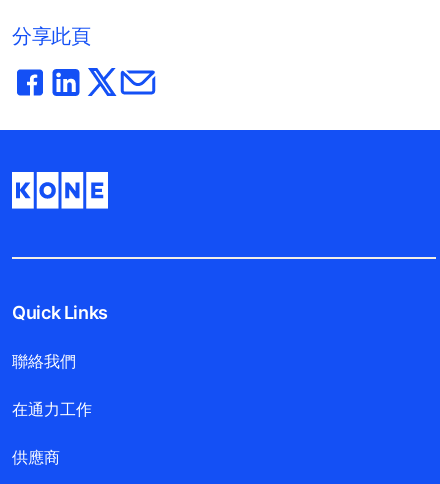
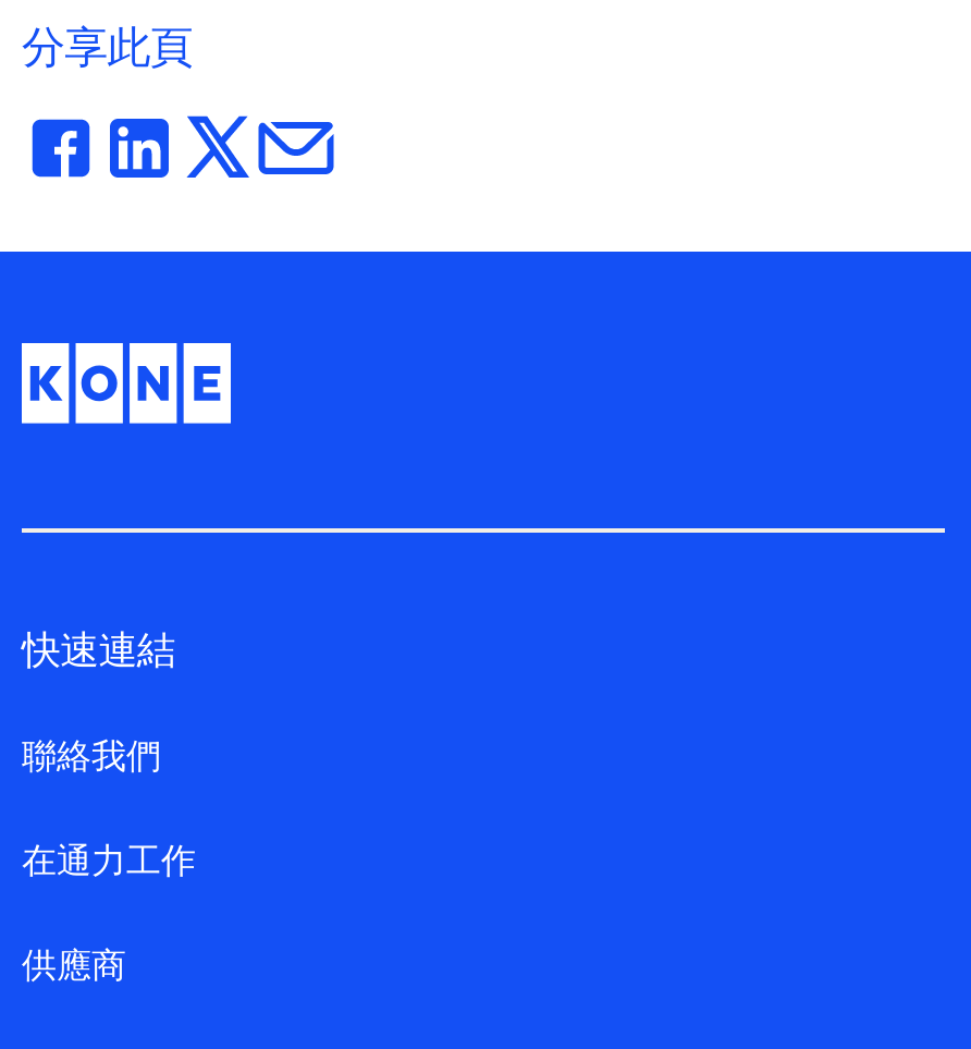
- Quick Links
+ 快速連結
